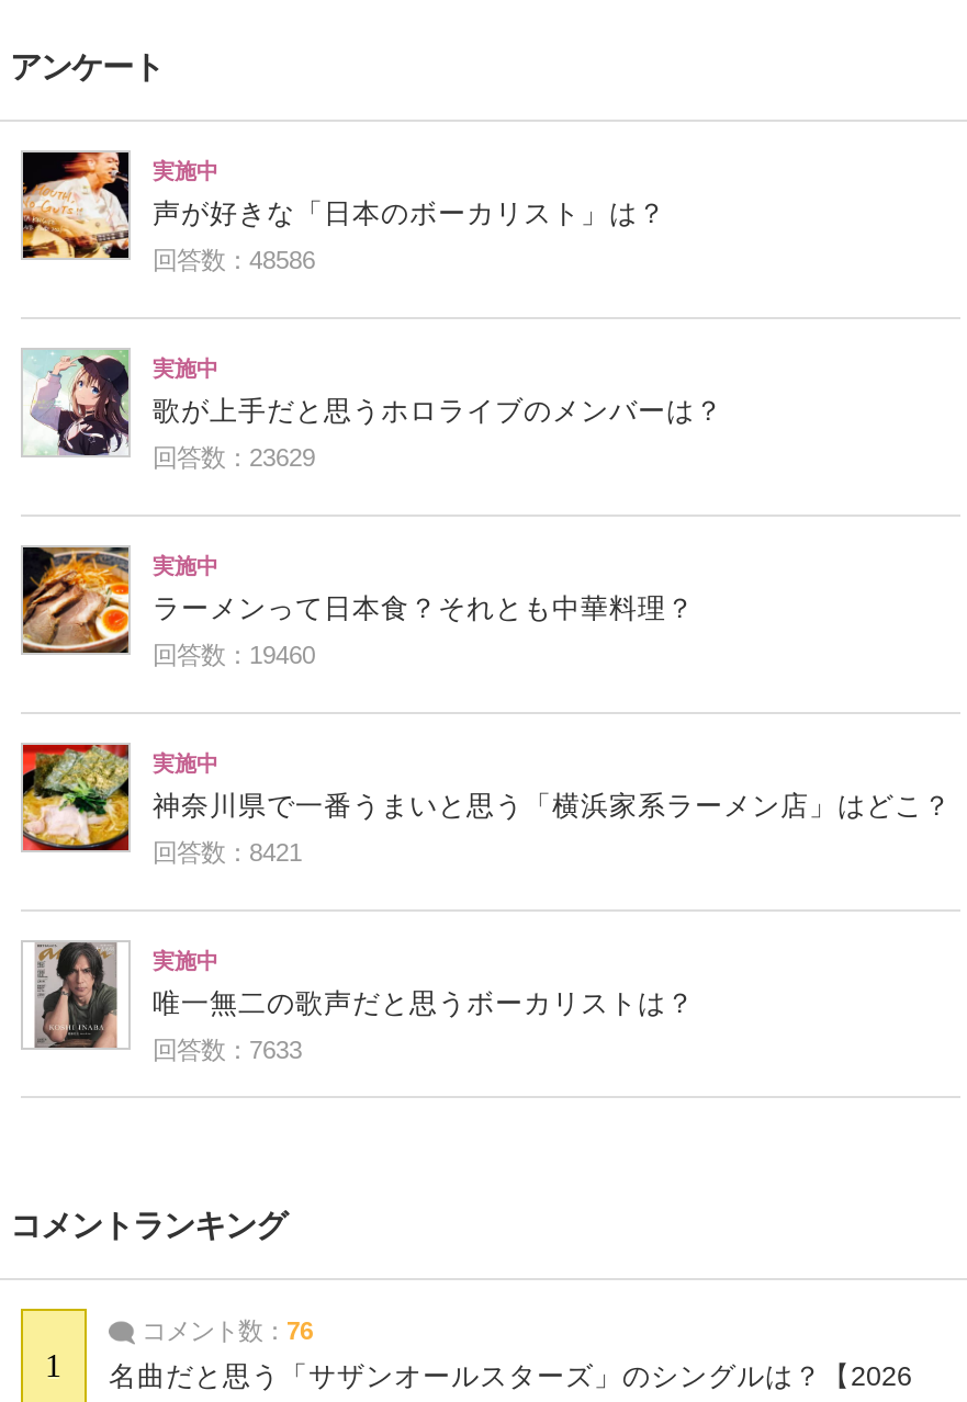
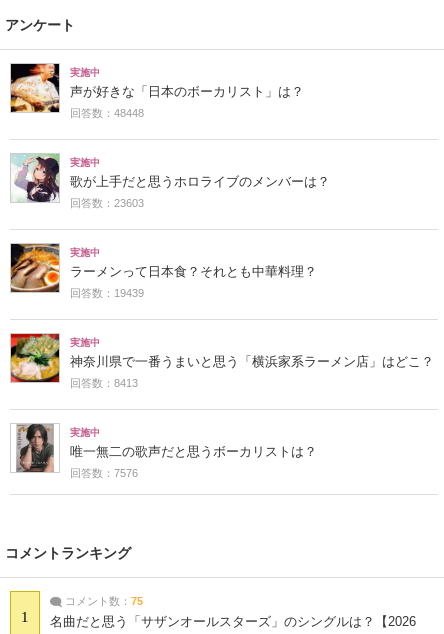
- 回答数：48586
+ 回答数：48448

- 回答数：23629
+ 回答数：23603

- 回答数：19460
+ 回答数：19439

- 回答数：8421
+ 回答数：8413

- 回答数：7633
+ 回答数：7576

- コメント数：76
+ コメント数：75
